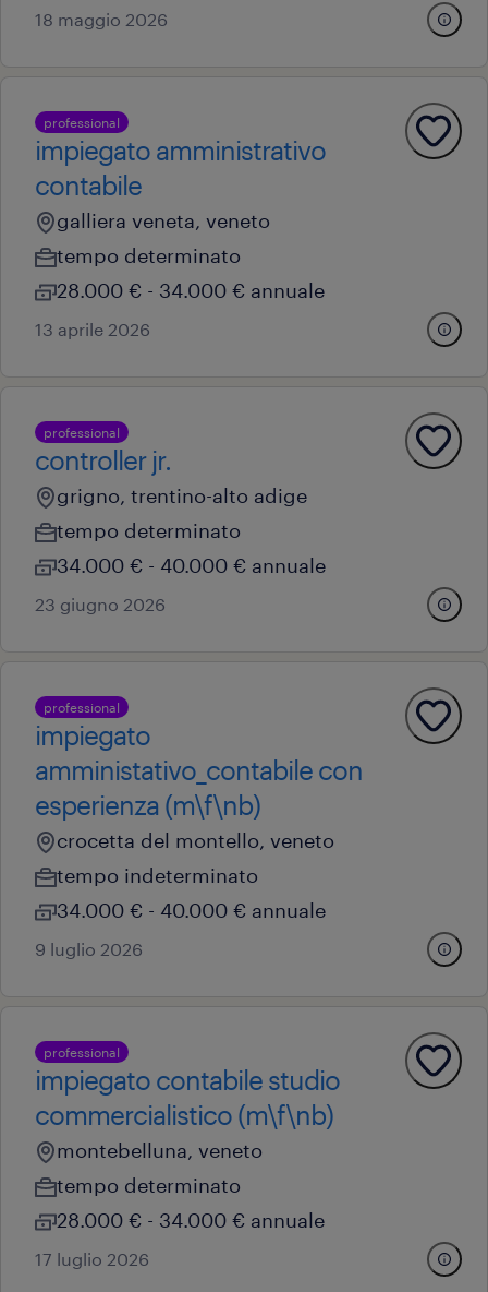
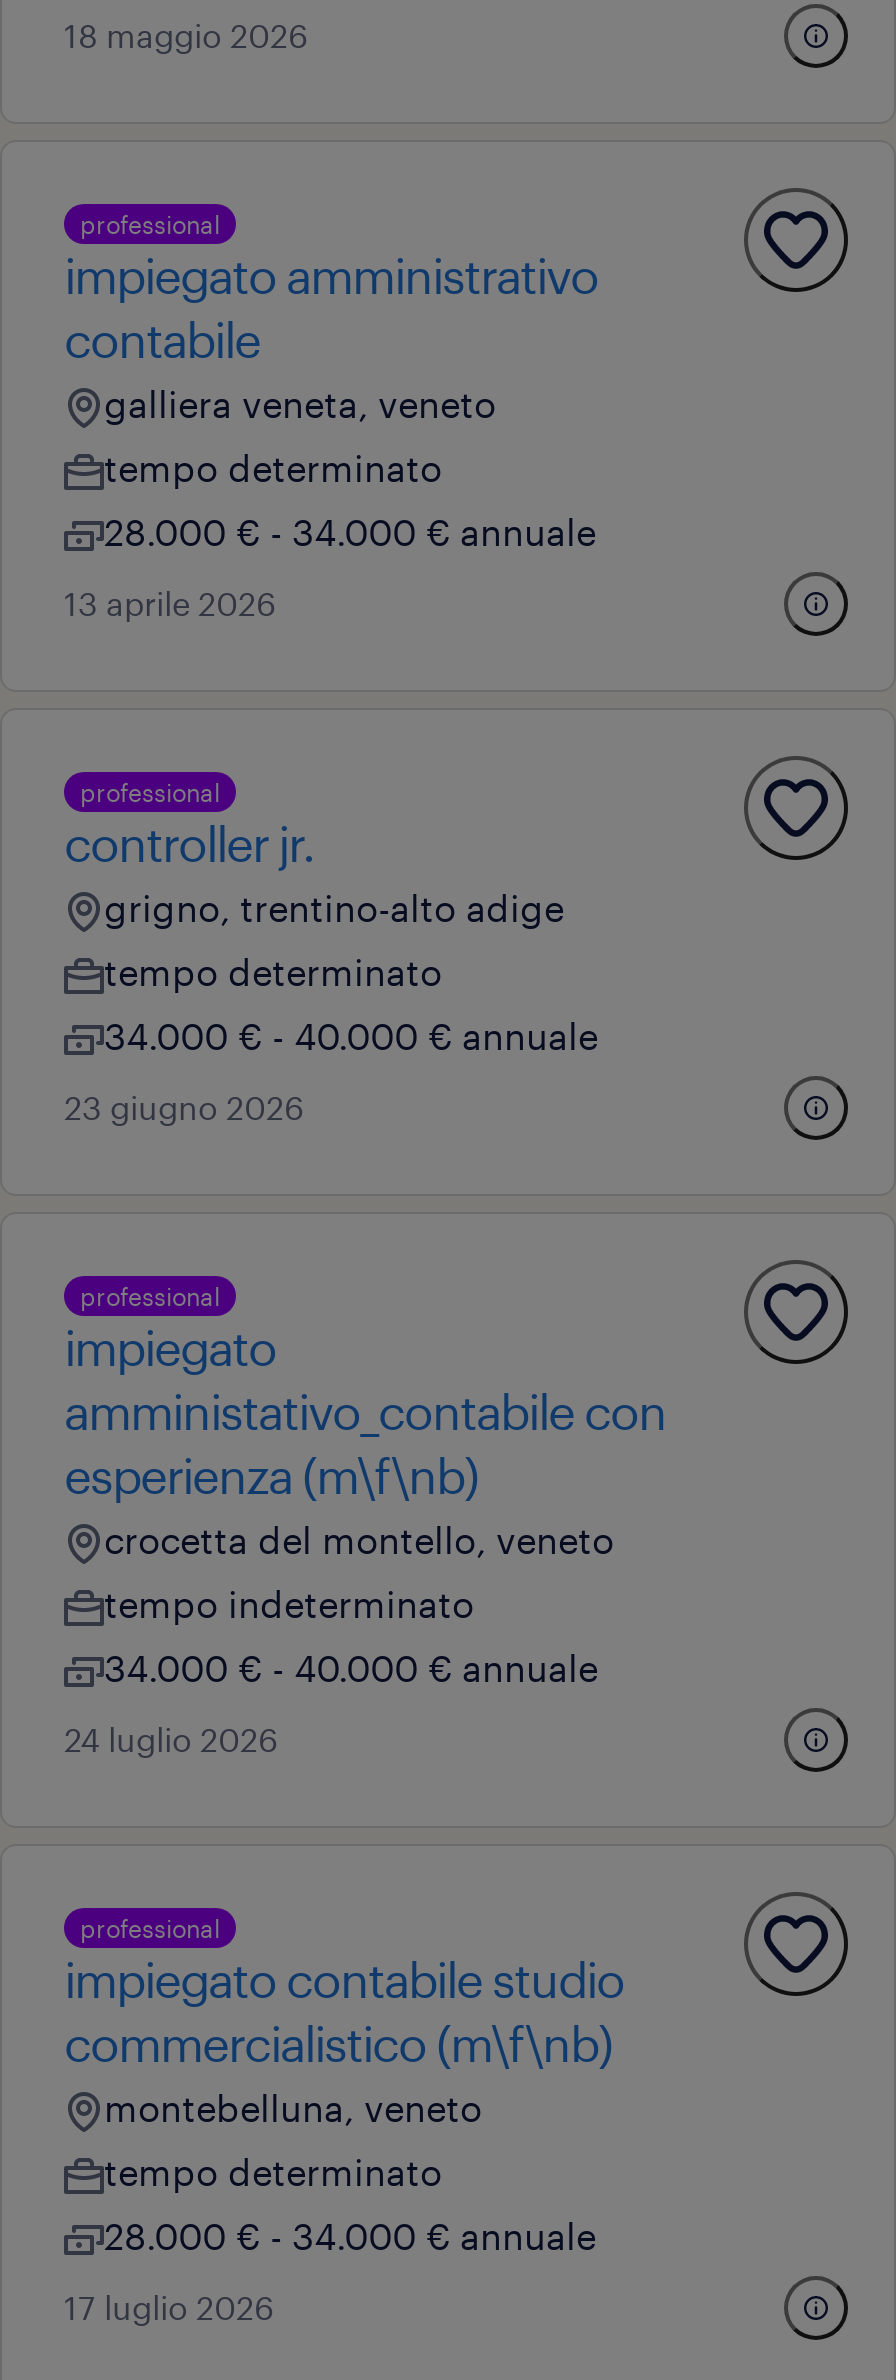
- 9 luglio 2026
+ 24 luglio 2026
